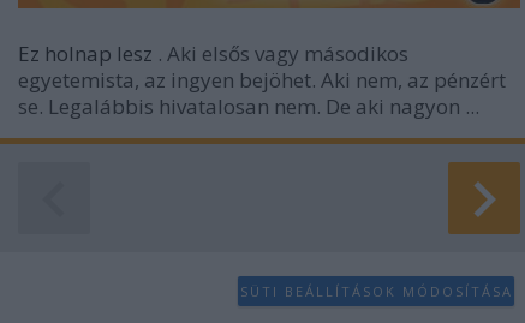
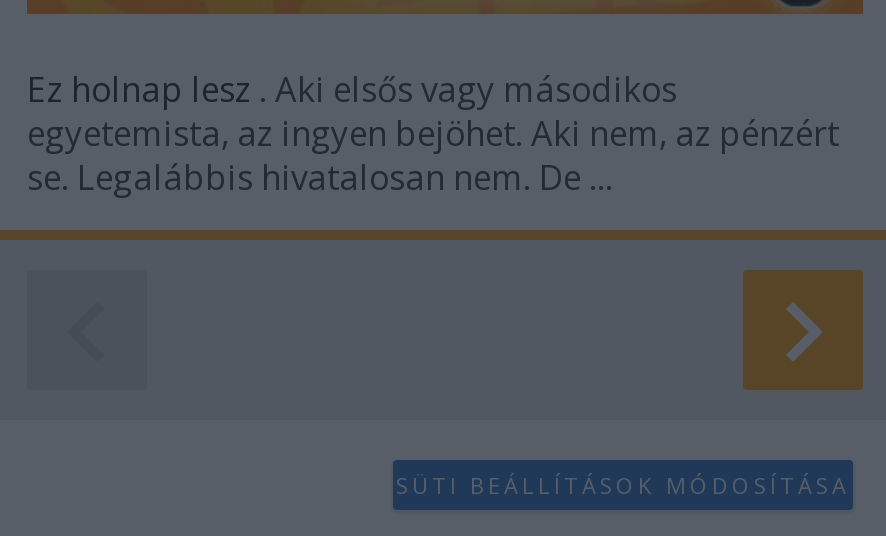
- se. Legalábbis hivatalosan nem. De aki nagyon ...
+ se. Legalábbis hivatalosan nem. De ...
